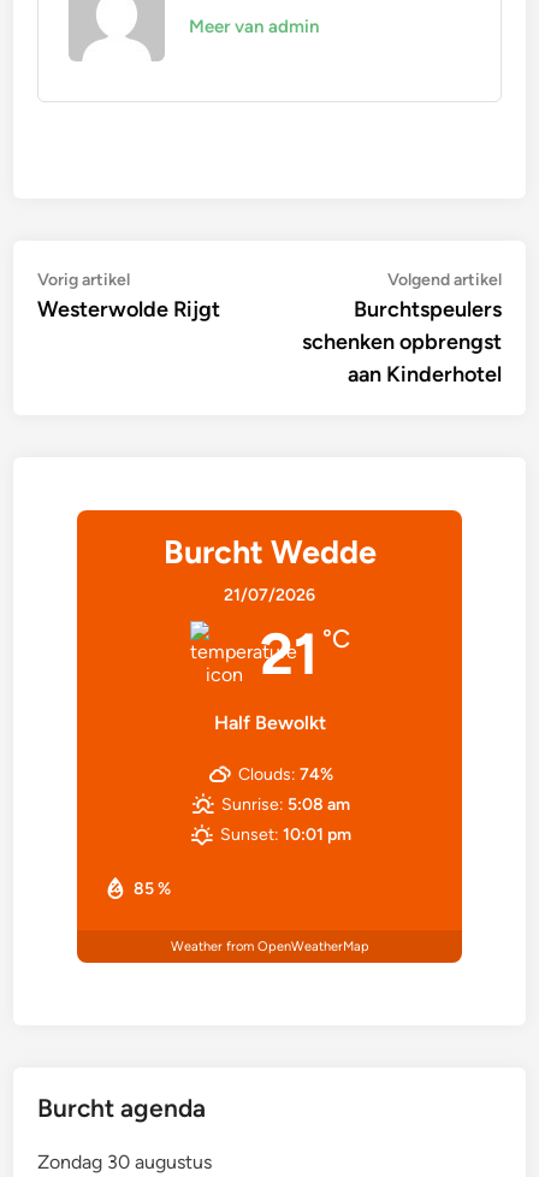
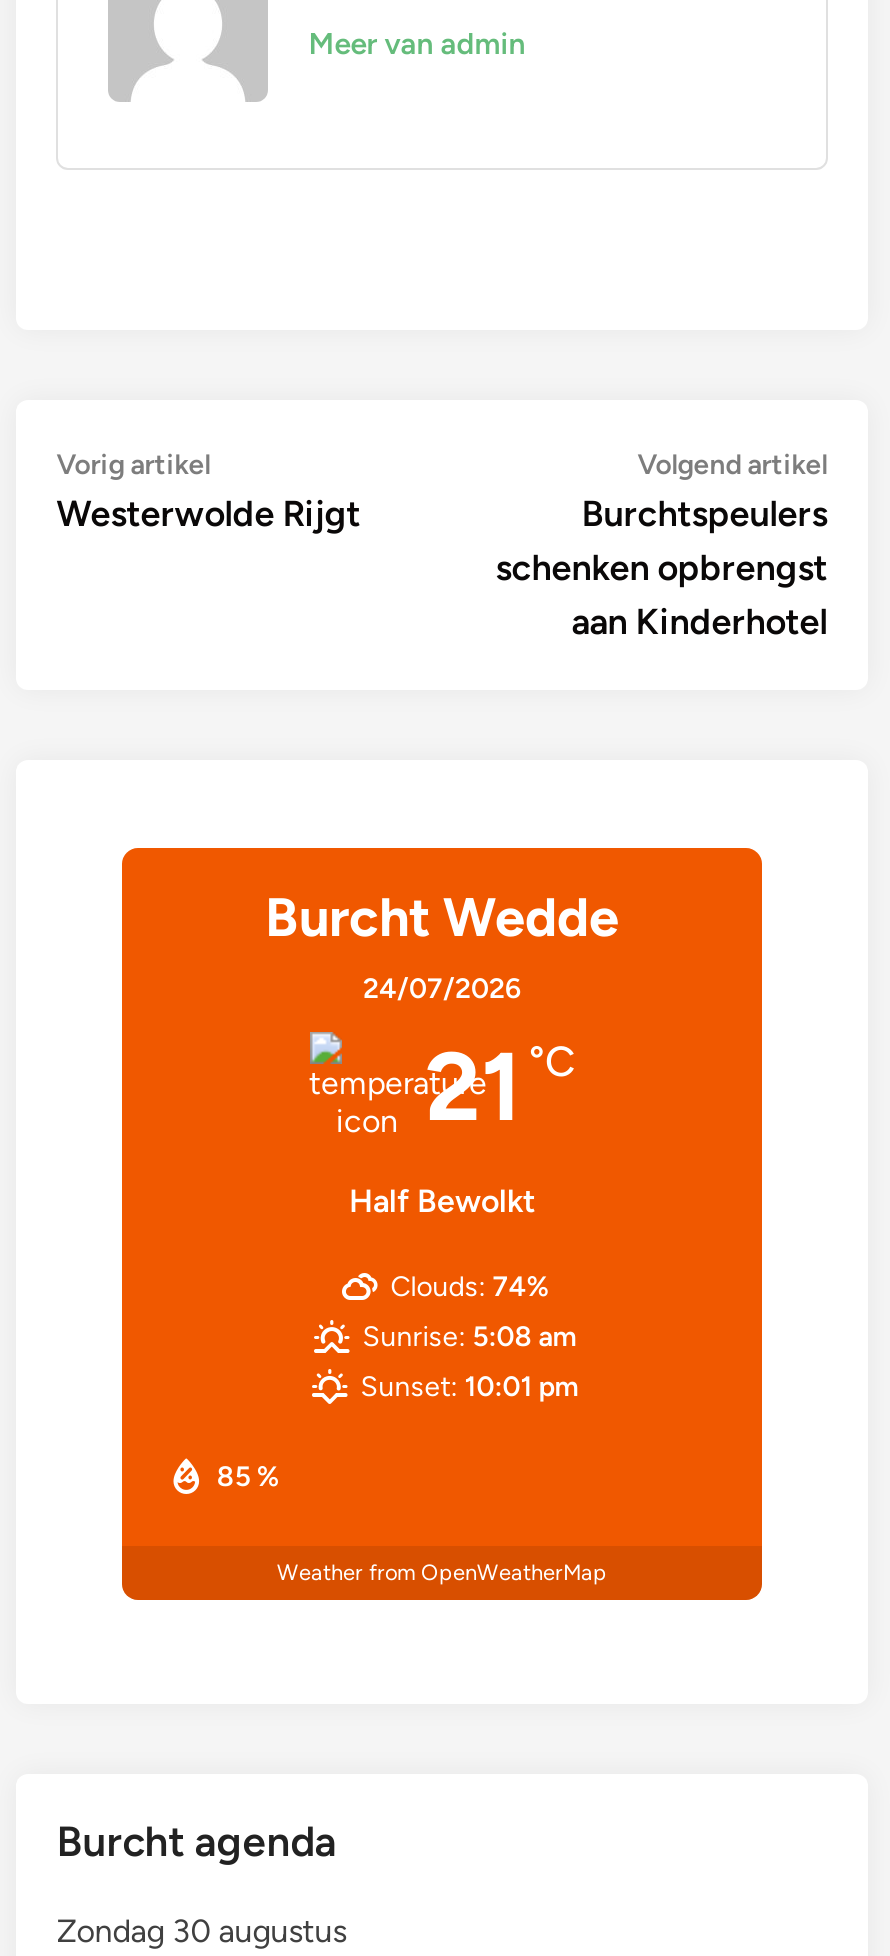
- 21/07/2026
+ 24/07/2026
